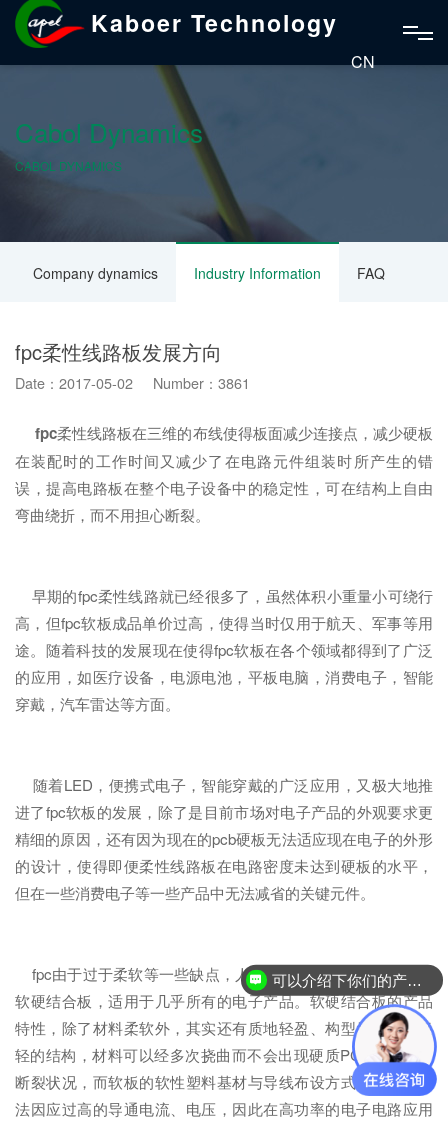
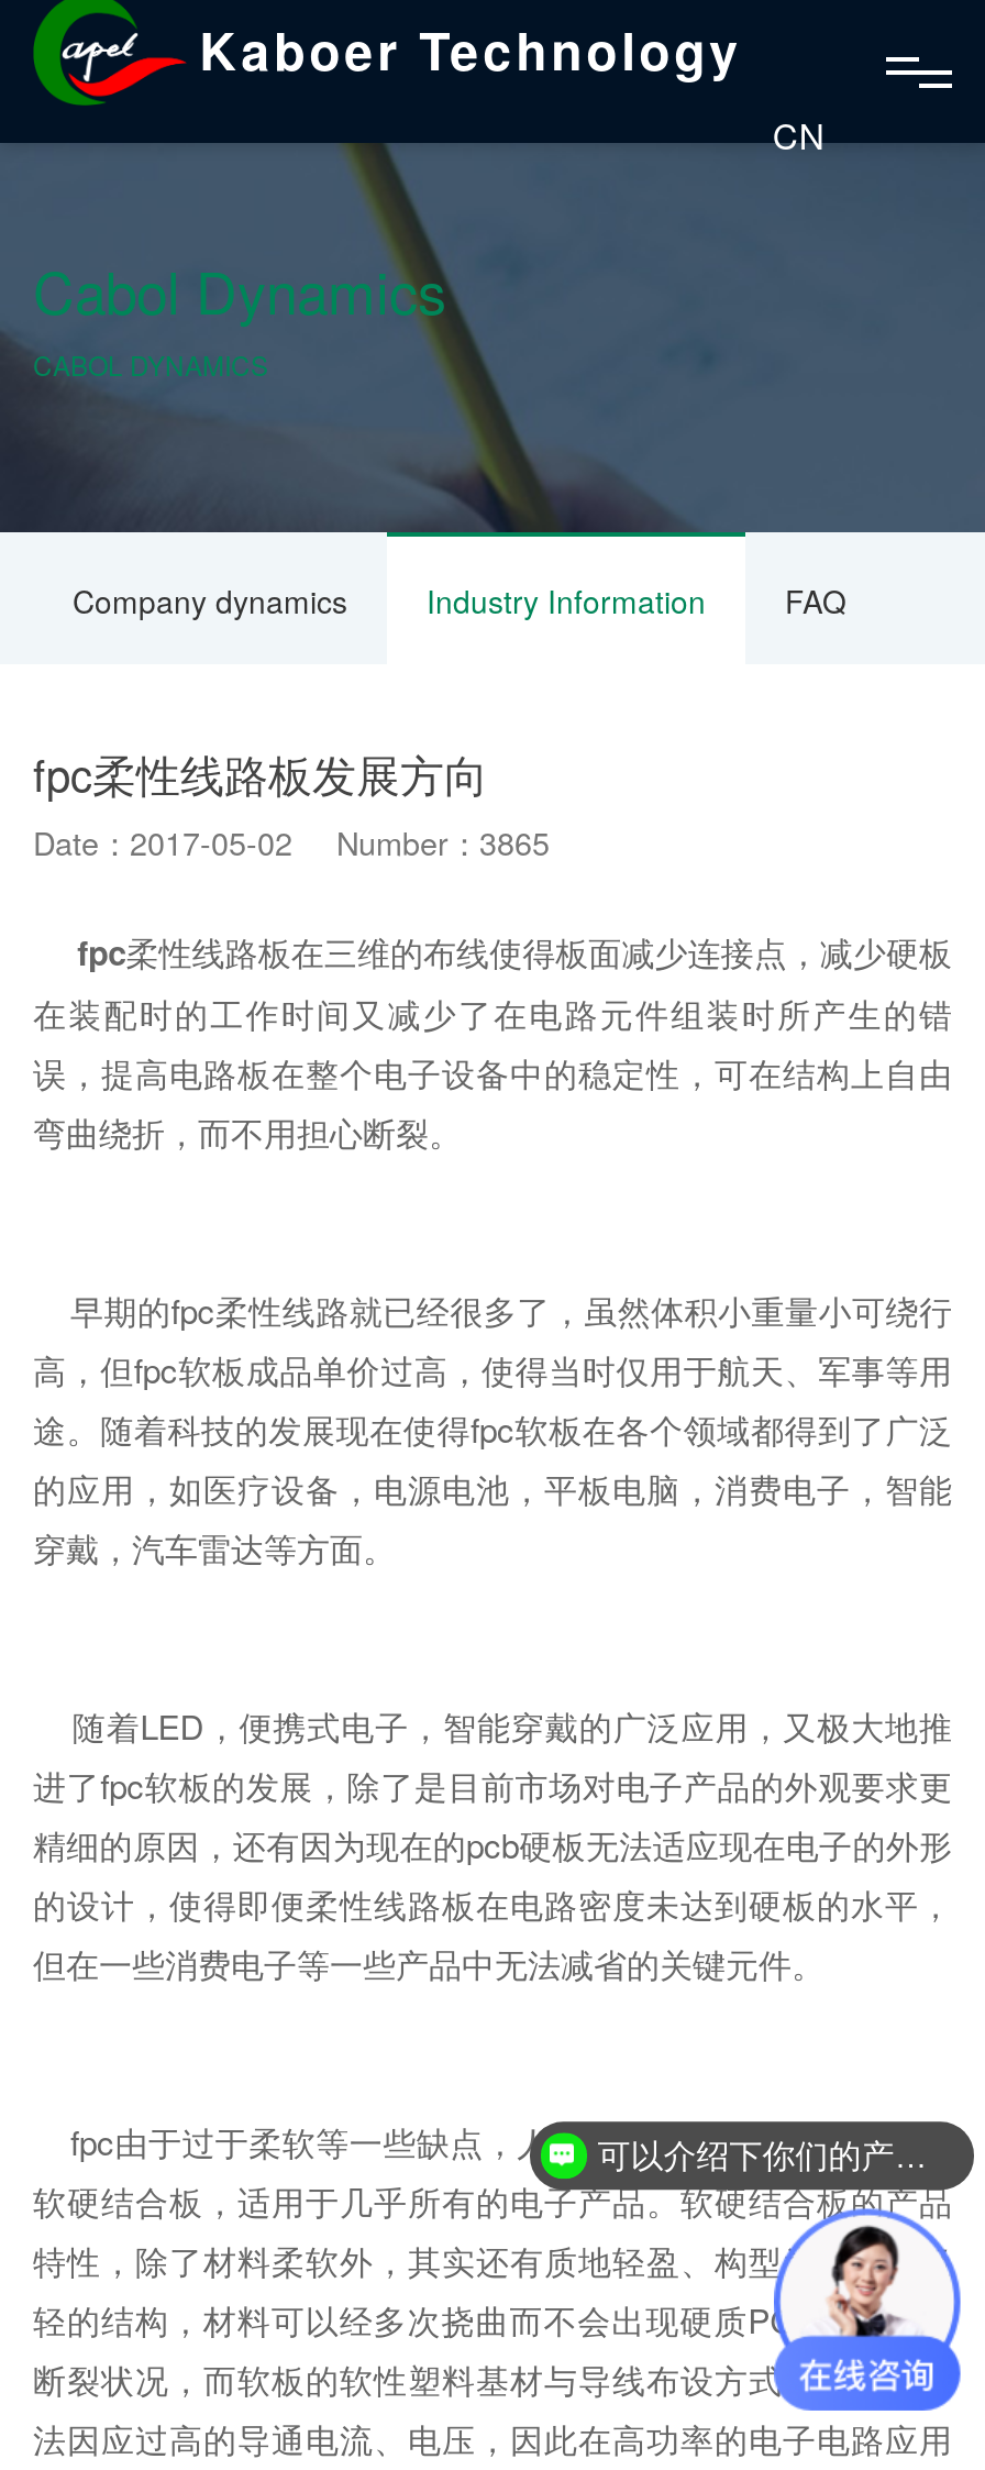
- Date：2017-05-02 Number：3861
+ Date：2017-05-02 Number：3865
